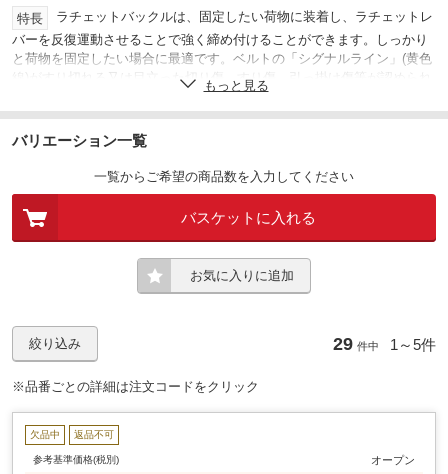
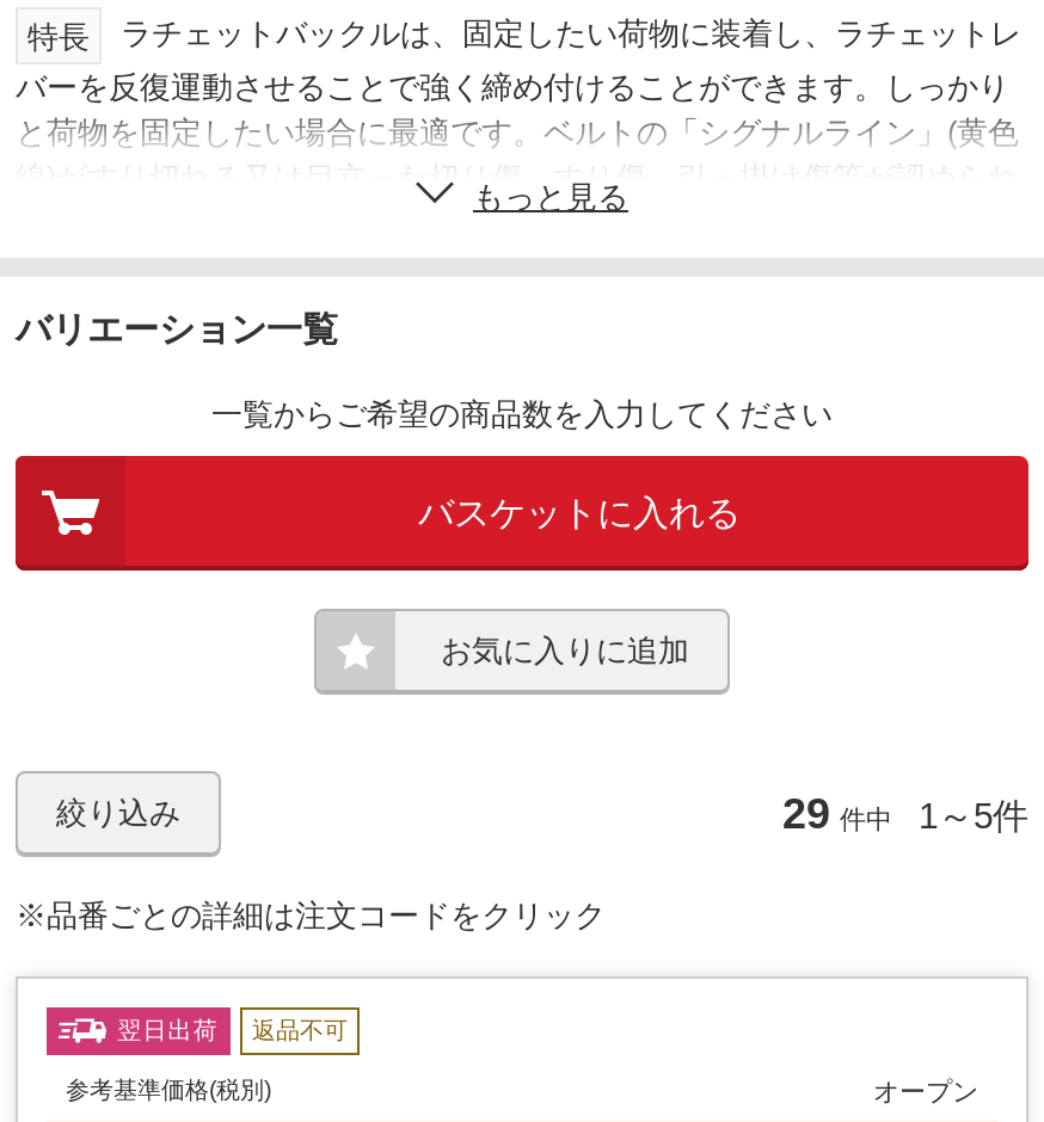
- 欠品中
+ 翌日出荷
